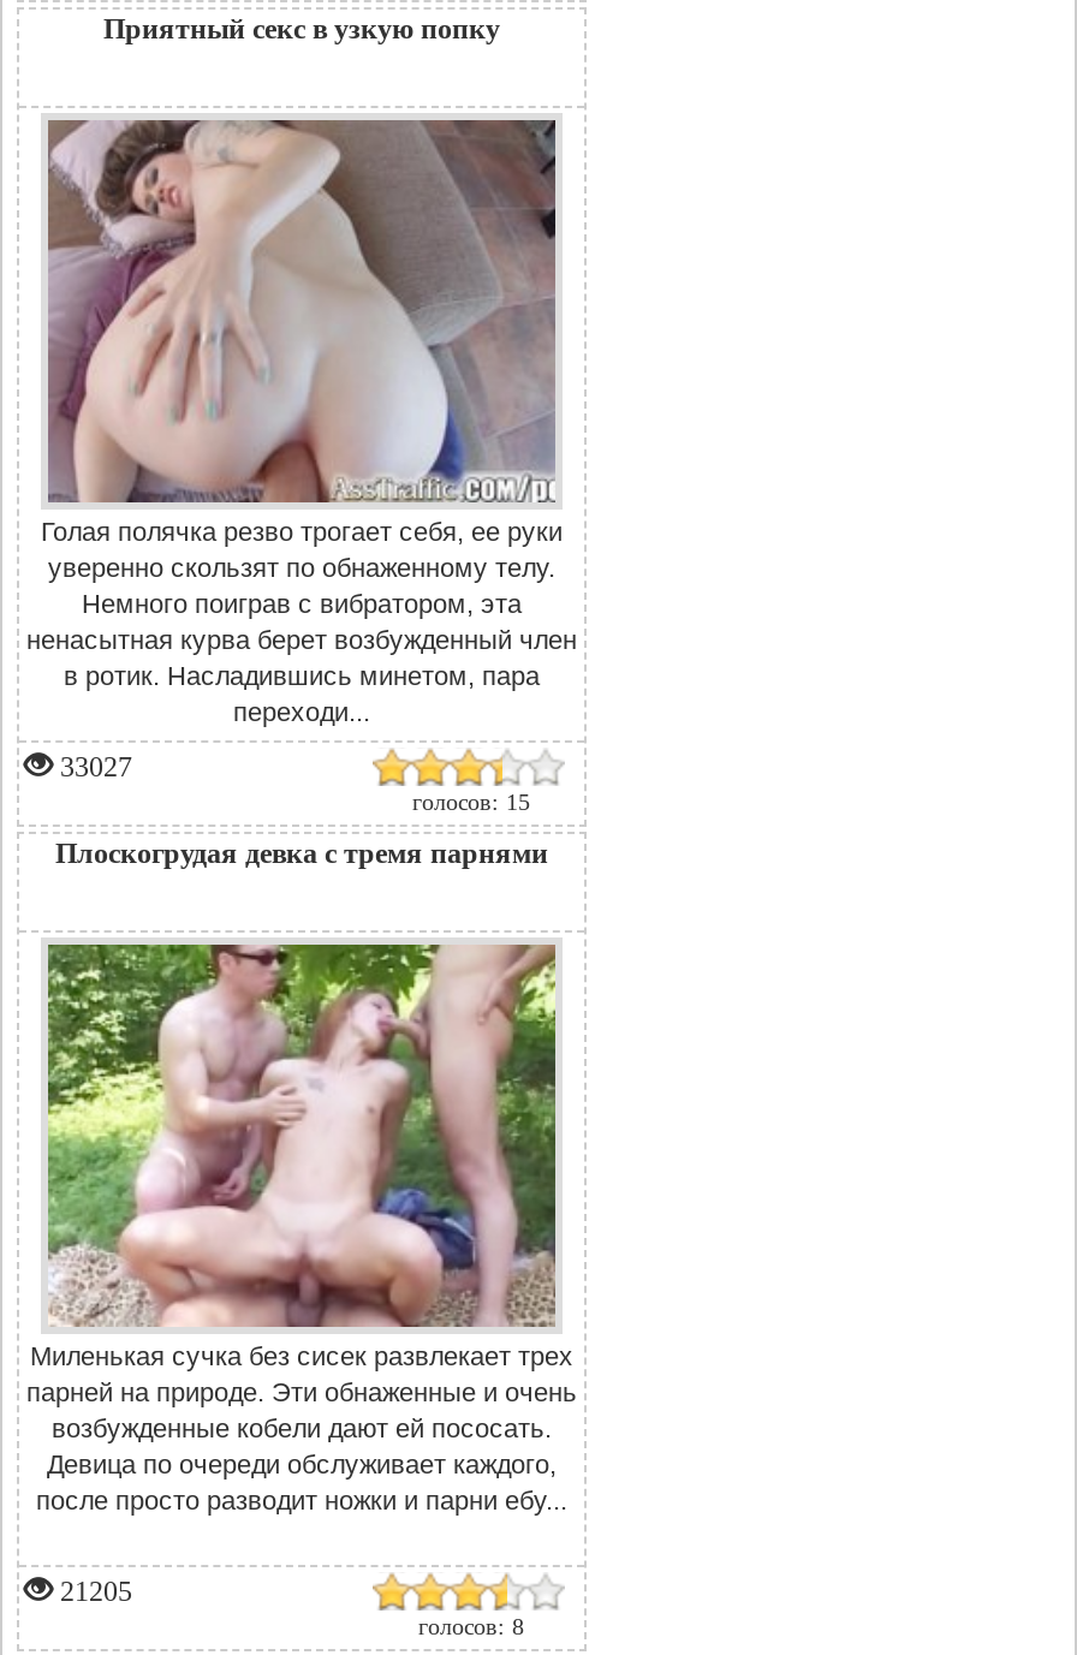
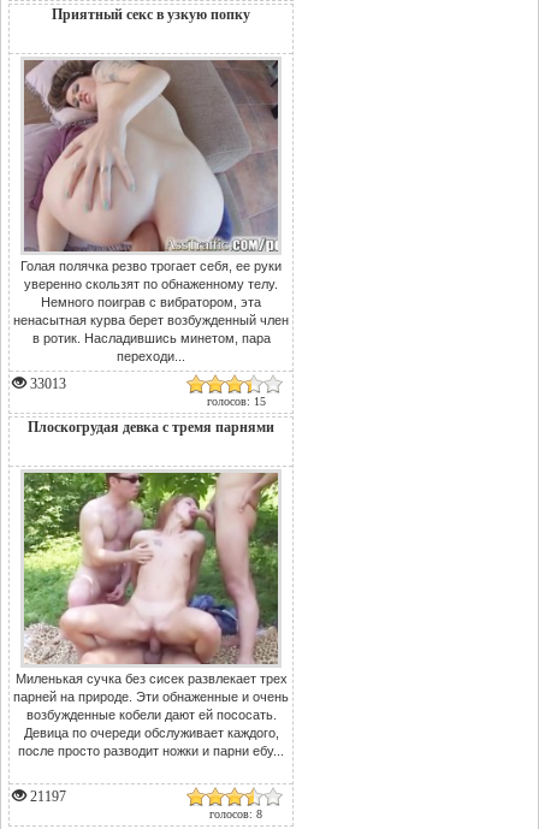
- 33027
+ 33013

- 21205
+ 21197
